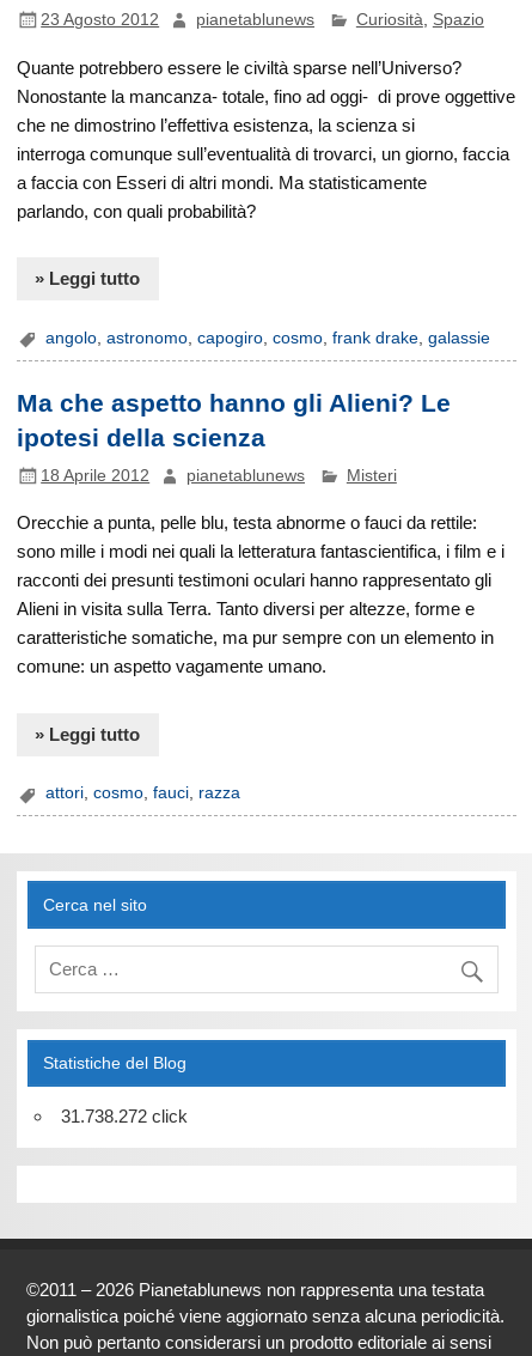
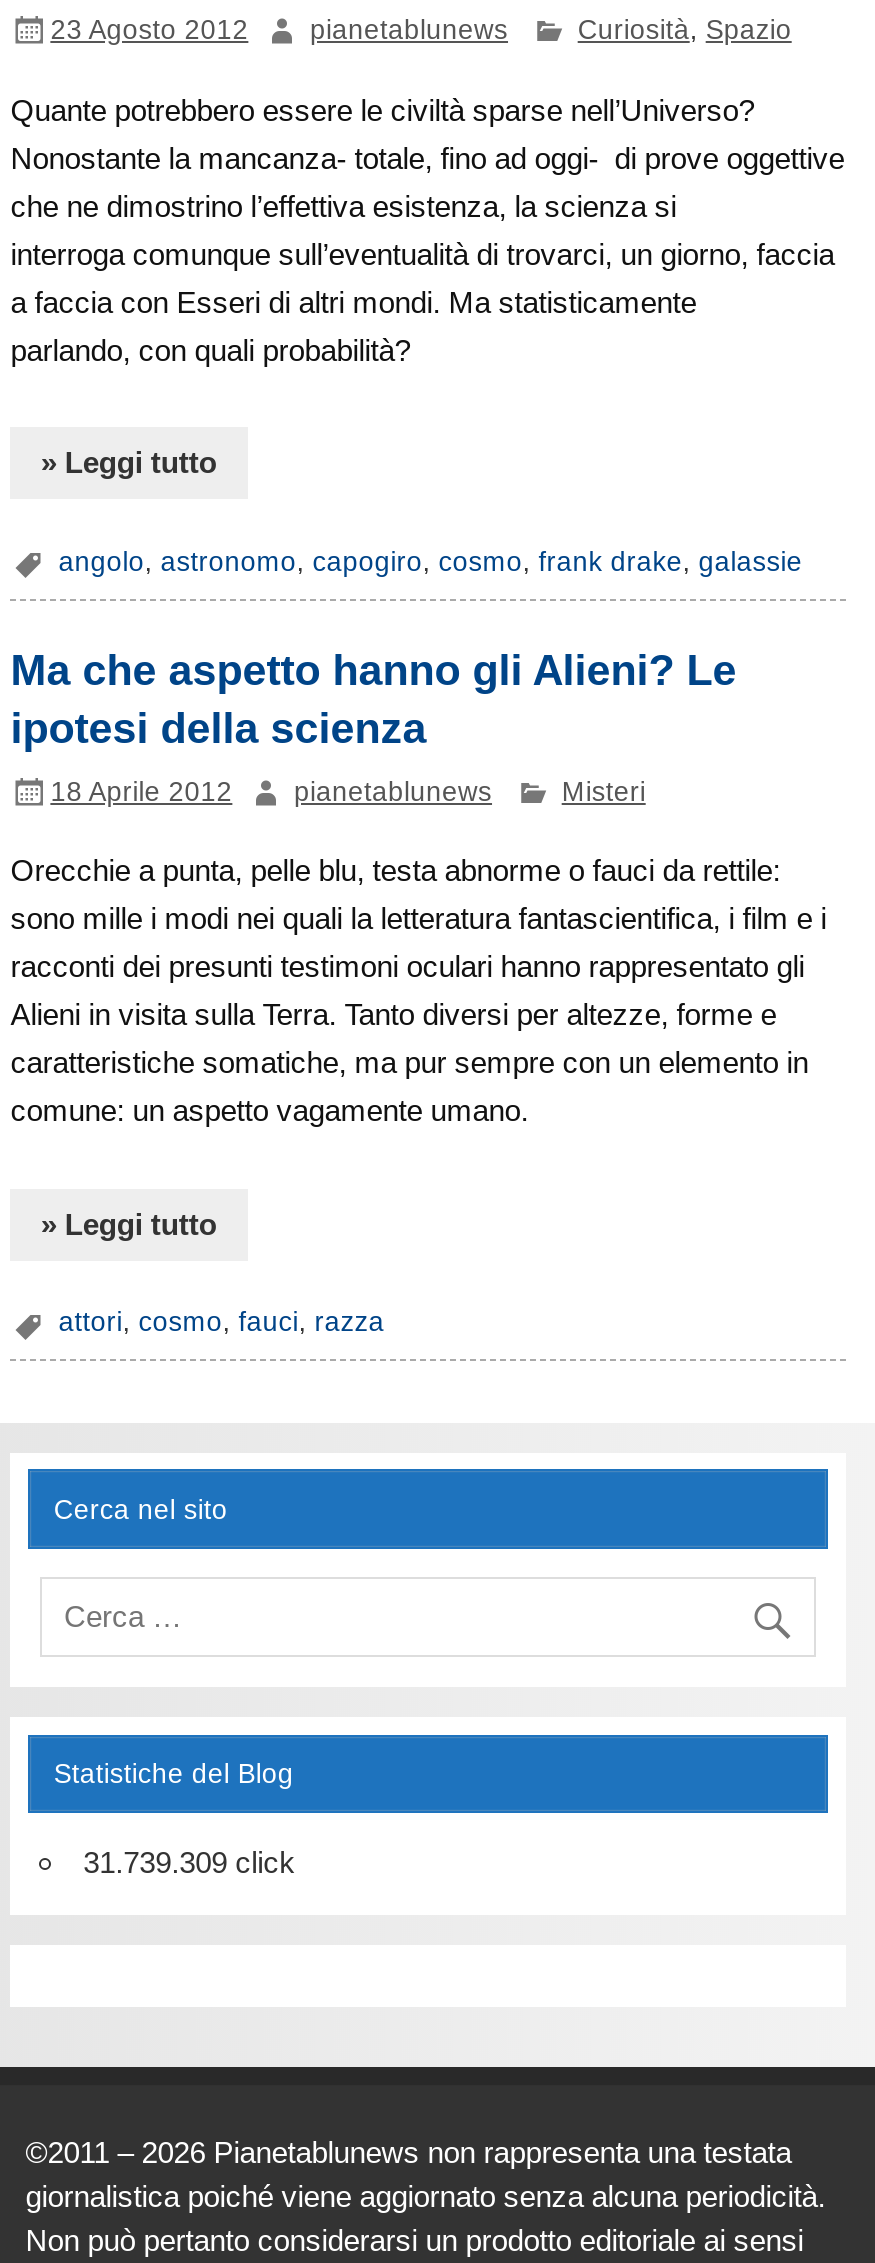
- 31.738.272 click
+ 31.739.309 click
